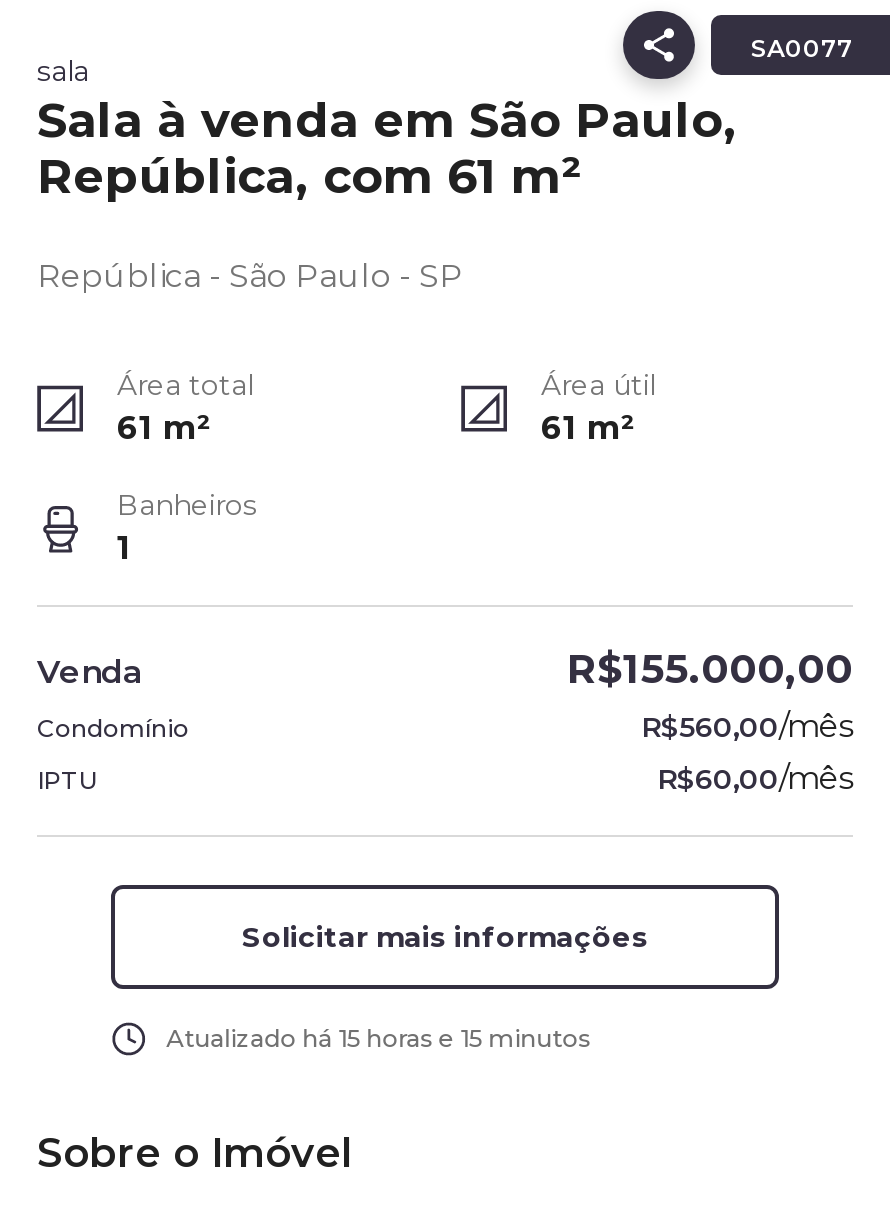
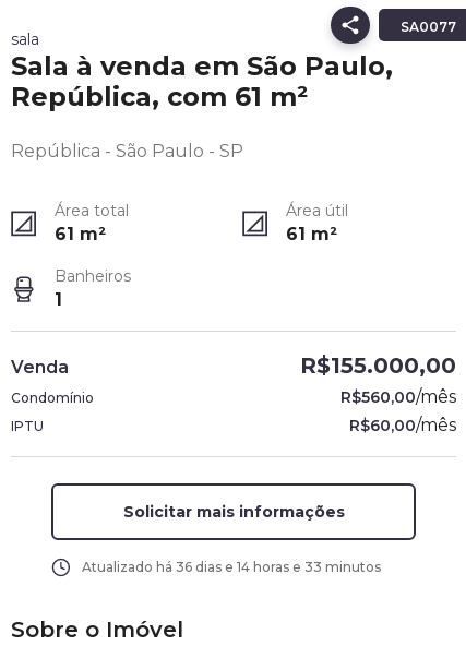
- Atualizado há 15 horas e 15 minutos
+ Atualizado há 36 dias e 14 horas e 33 minutos
